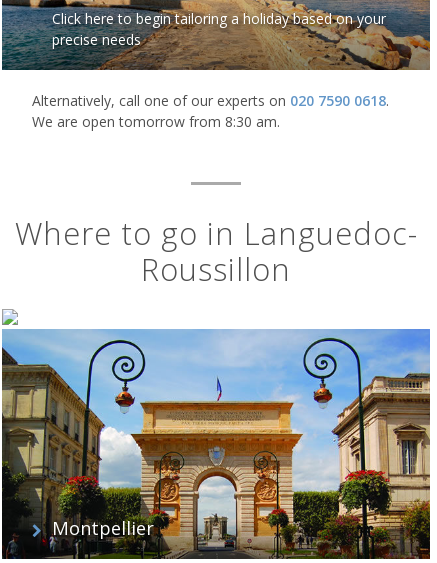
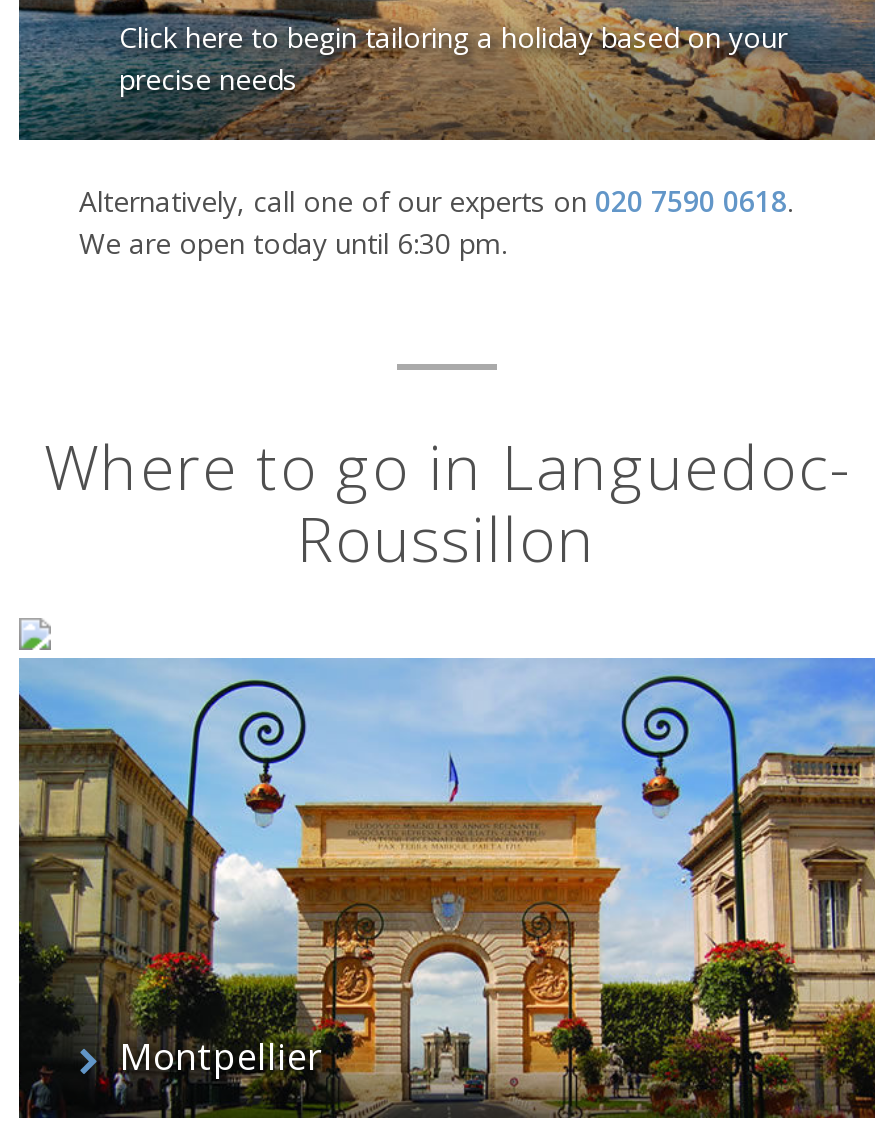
- We are open tomorrow from 8:30 am.
+ We are open today until 6:30 pm.
